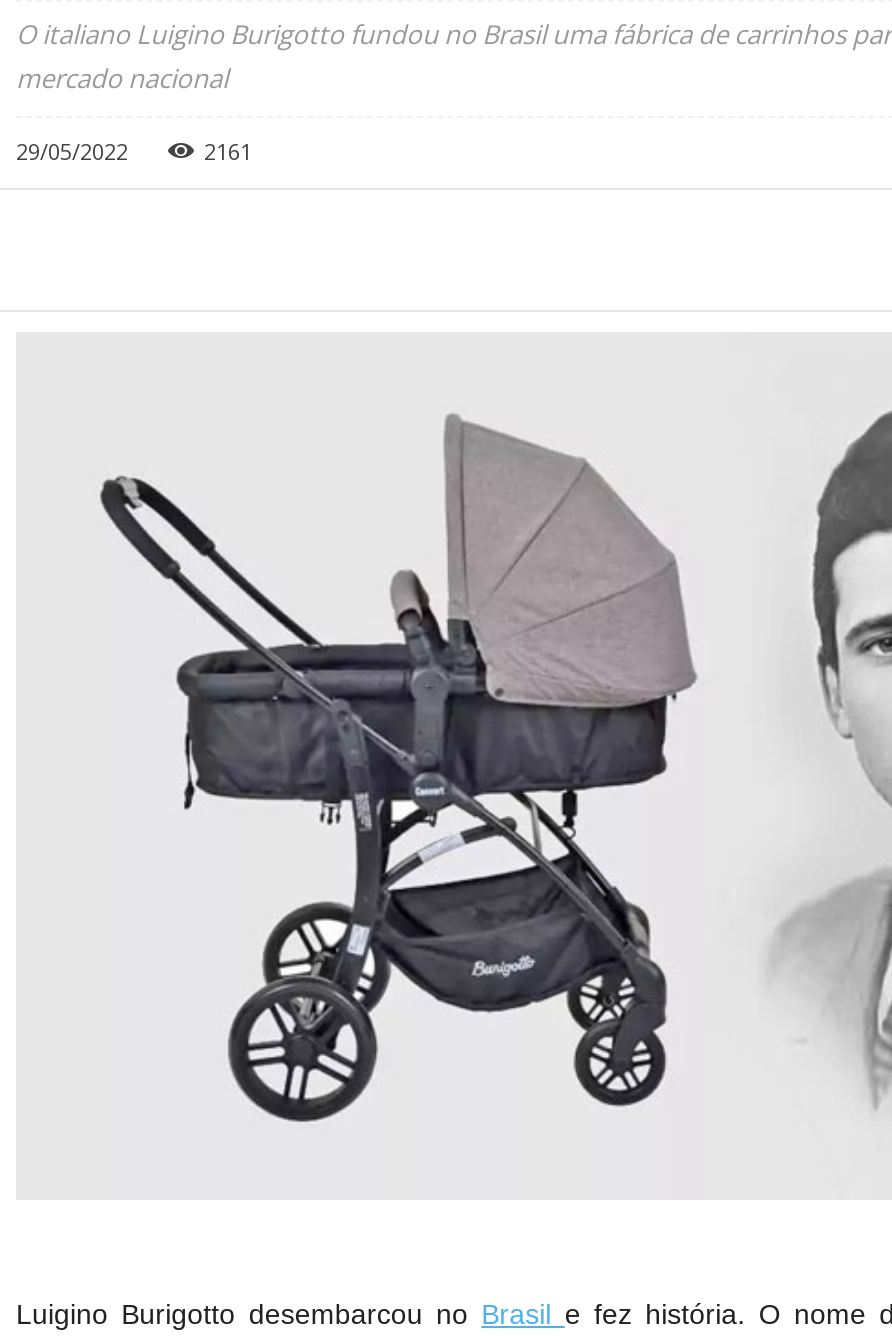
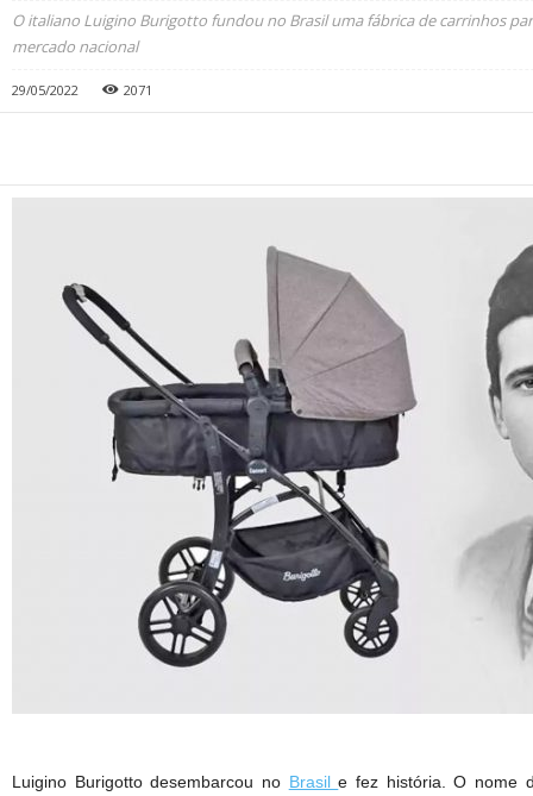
- 2161
+ 2071
